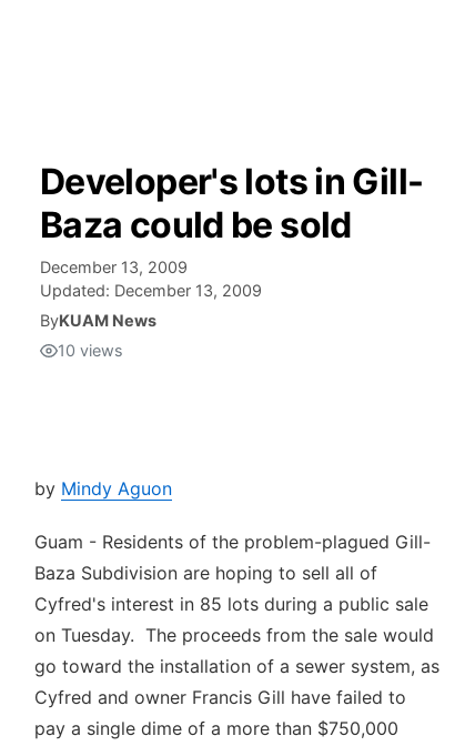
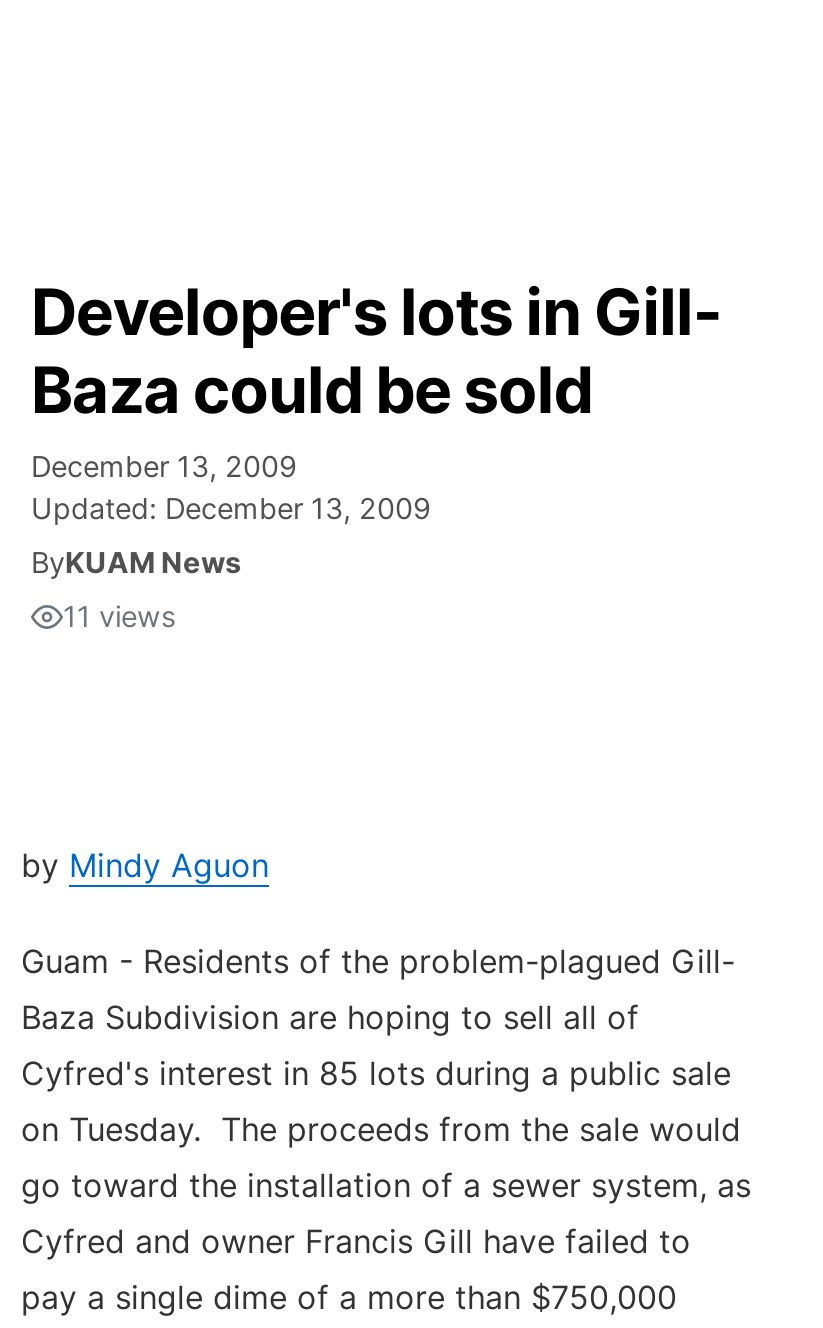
- 10 views
+ 11 views
